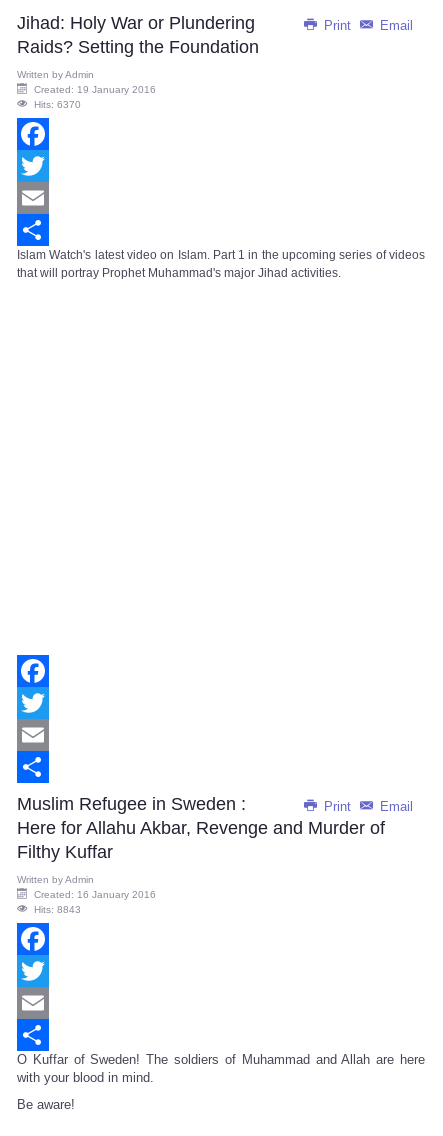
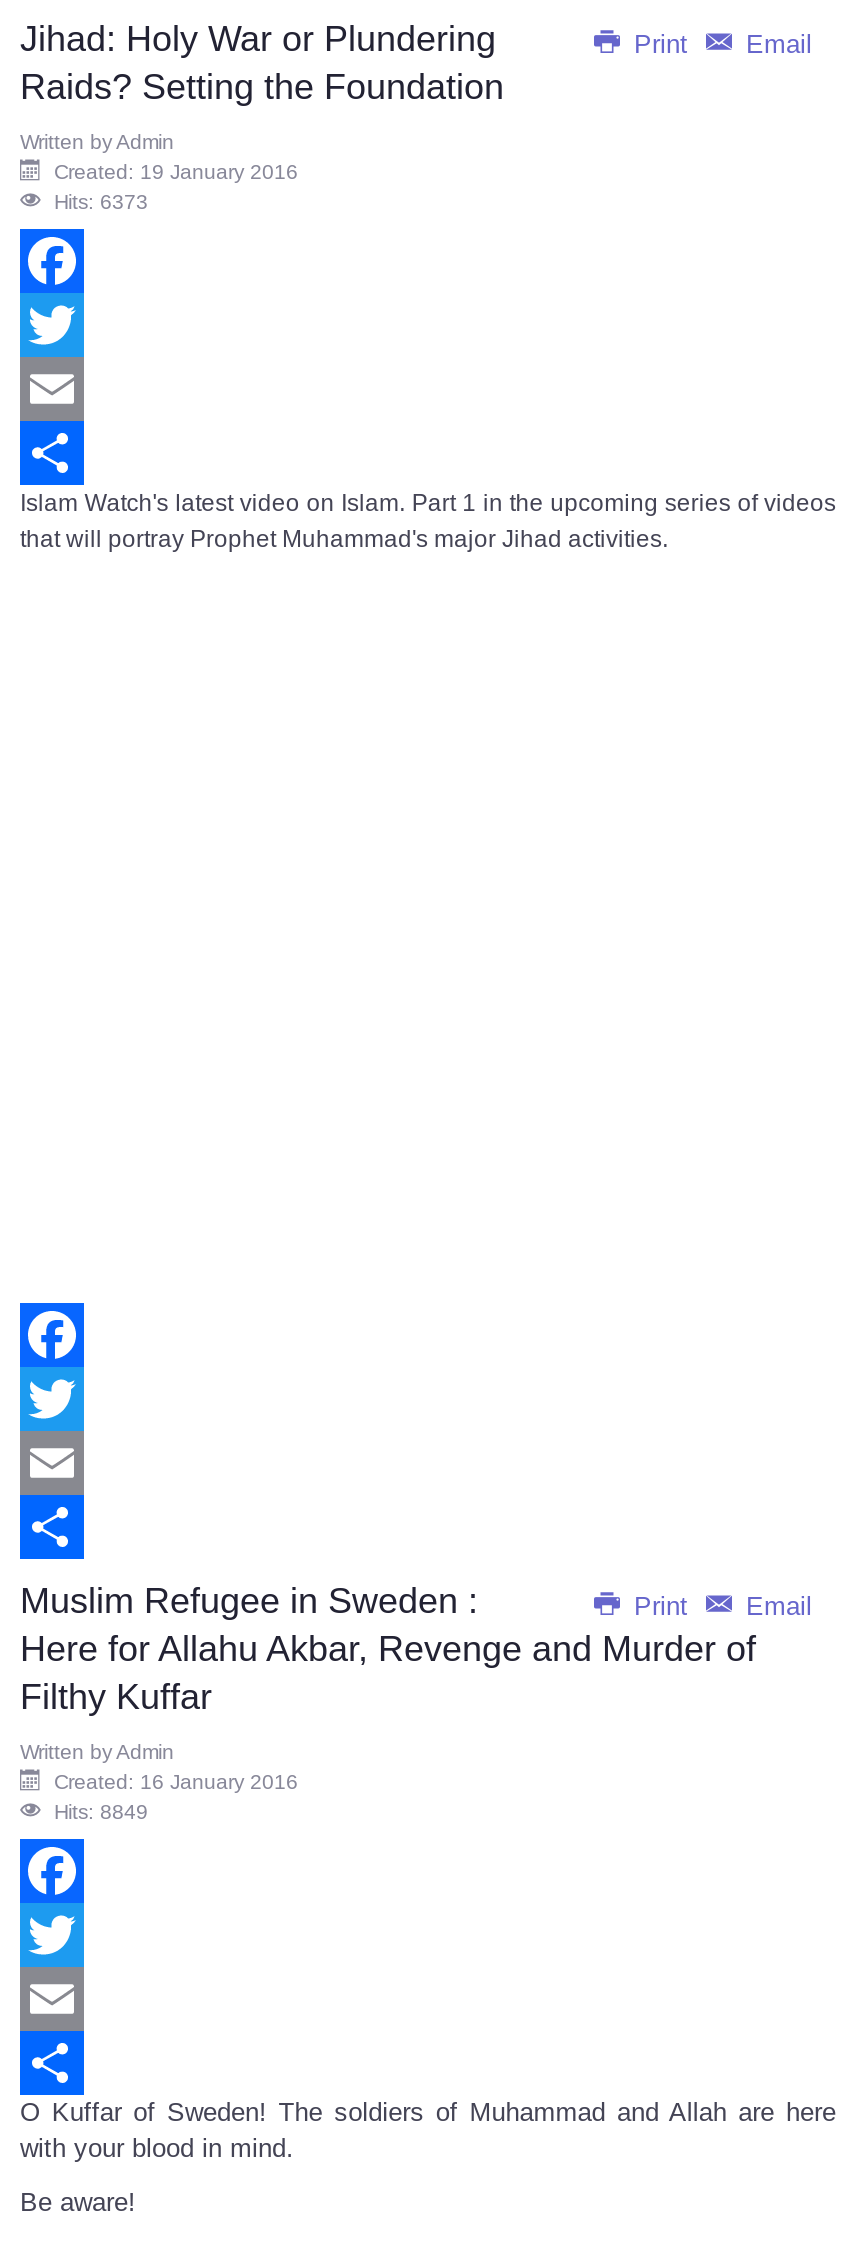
- Hits: 6370
+ Hits: 6373

- Hits: 8843
+ Hits: 8849
